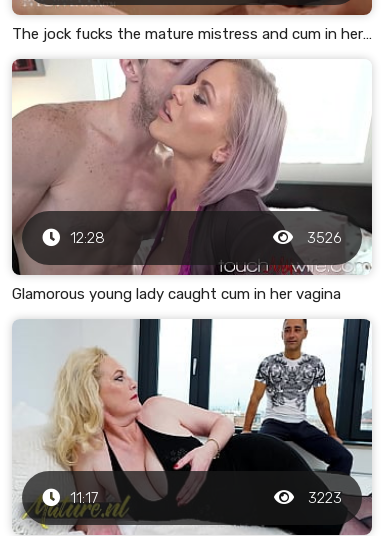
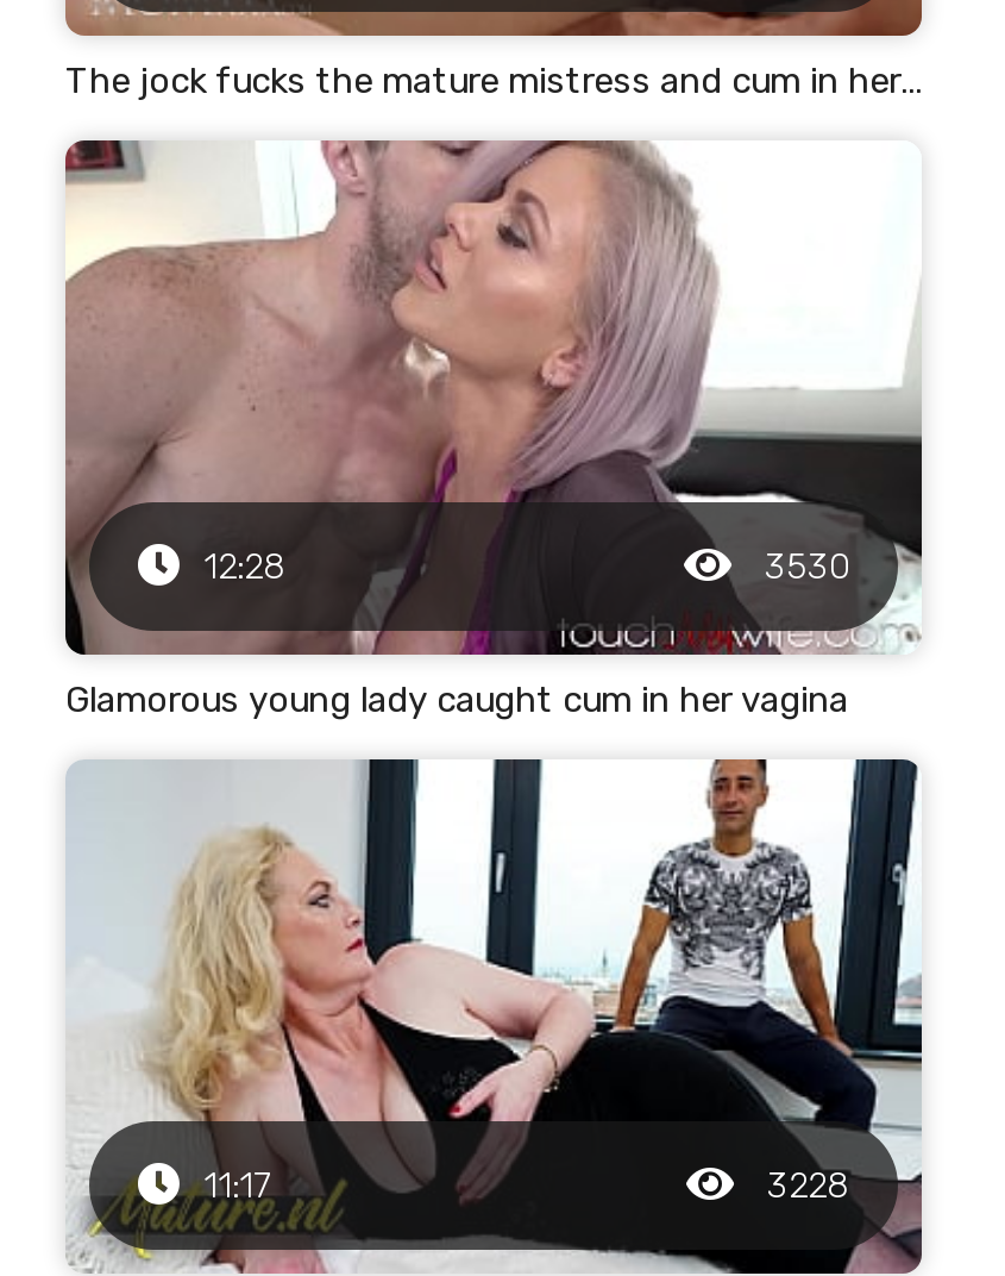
- 3526
+ 3530

- 3223
+ 3228
